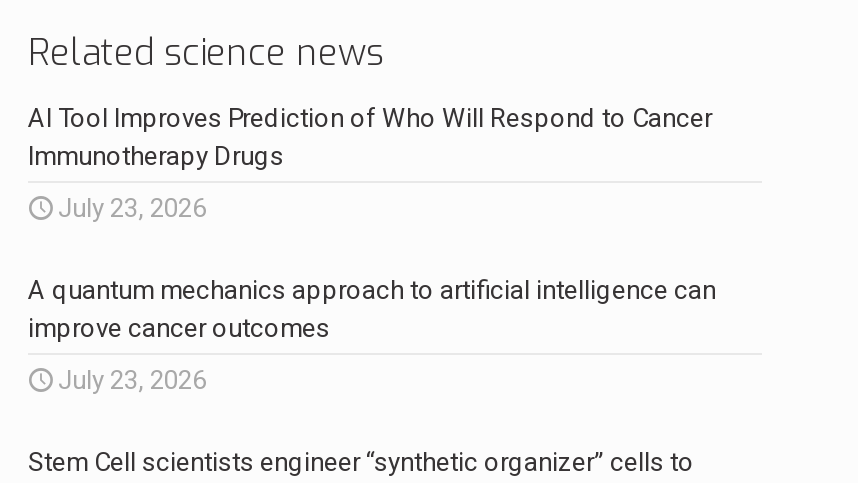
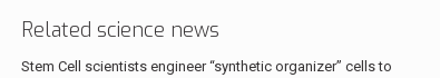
- AI Tool Improves Prediction of Who Will Respond to Cancer
- Immunotherapy Drugs
- July 23, 2026
- A quantum mechanics approach to artificial intelligence can
- improve cancer outcomes
- July 23, 2026
